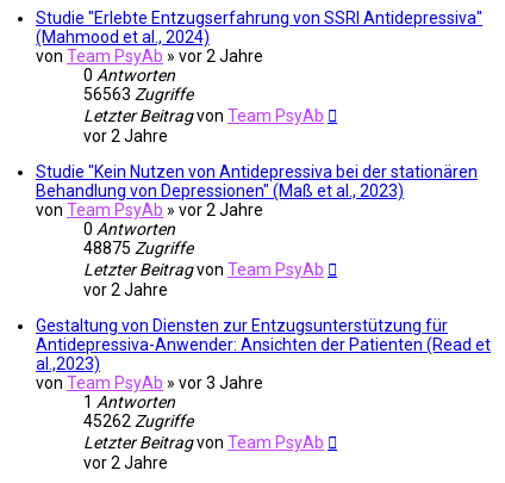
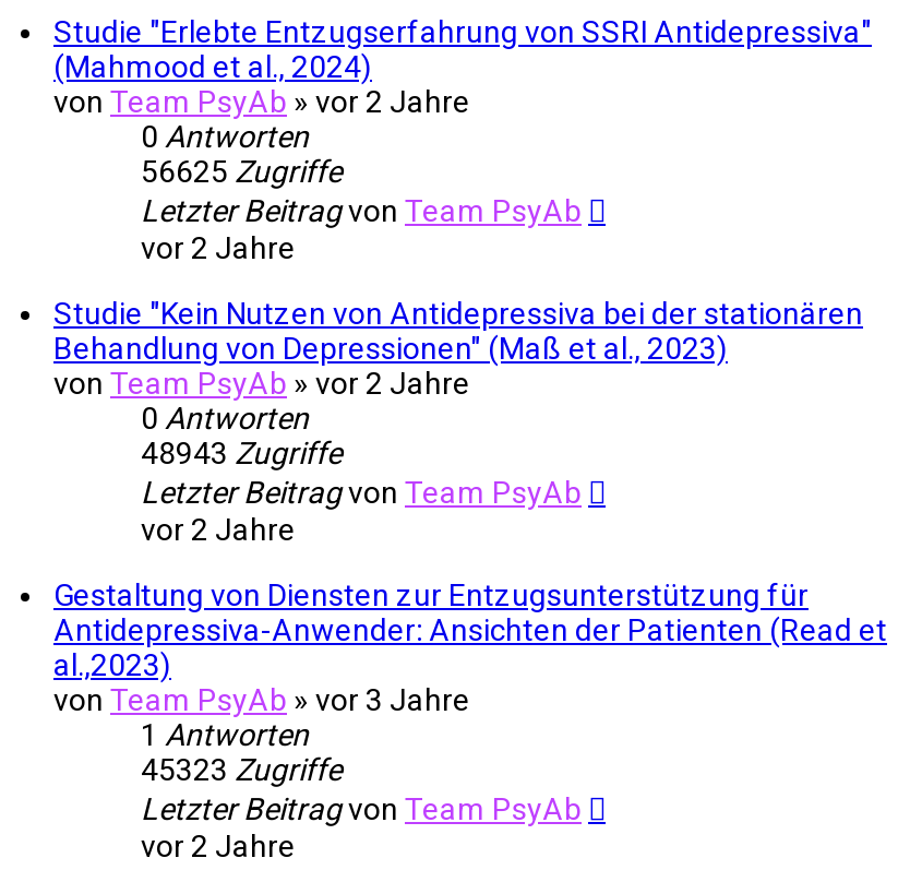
- 56563 Zugriffe
+ 56625 Zugriffe

- 48875 Zugriffe
+ 48943 Zugriffe

- 45262 Zugriffe
+ 45323 Zugriffe
